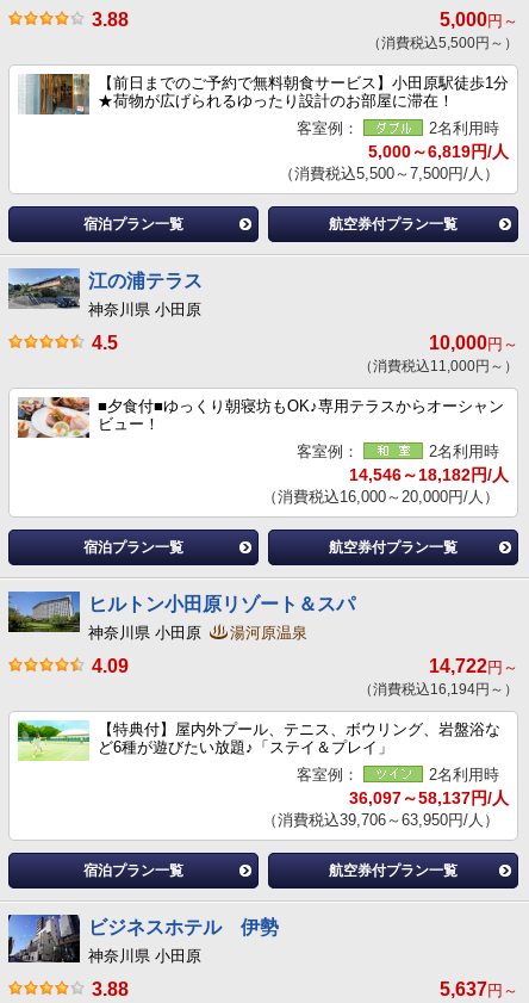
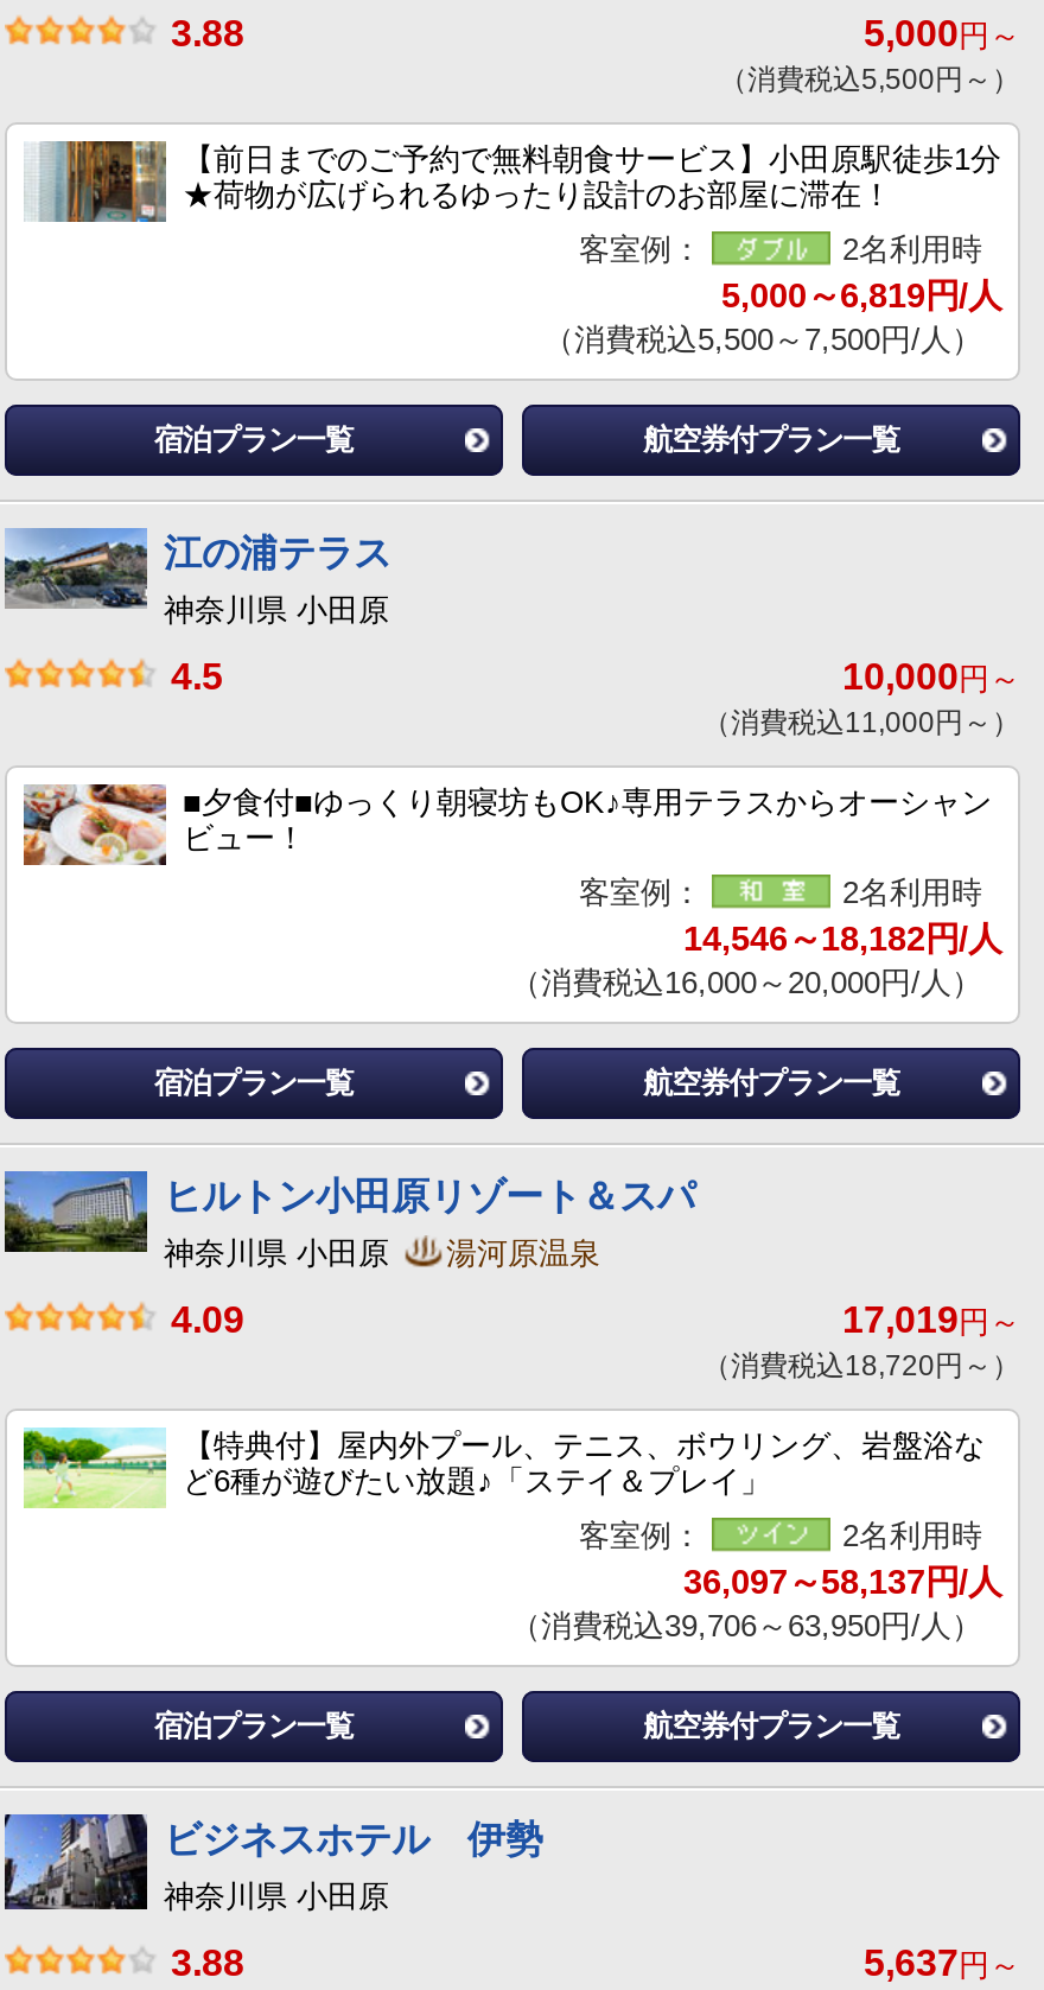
- 14,722円～
+ 17,019円～

- （消費税込16,194円～）
+ （消費税込18,720円～）
